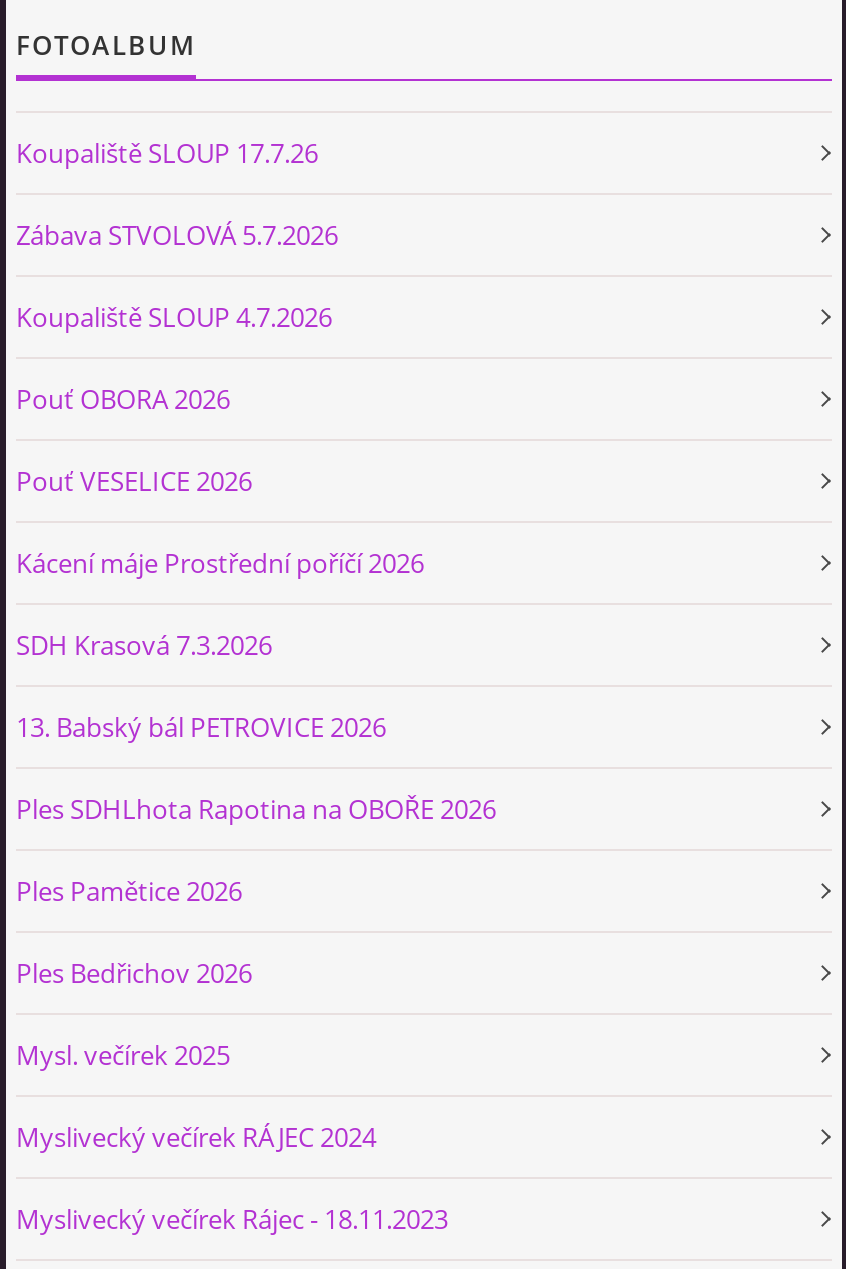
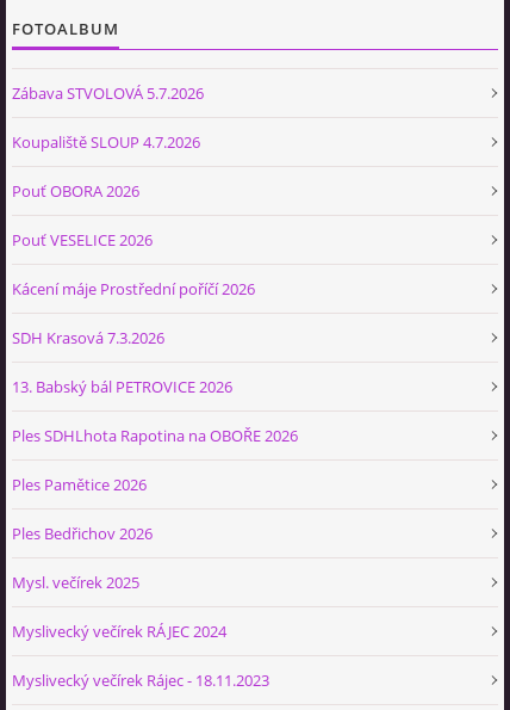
- Koupaliště SLOUP 17.7.26
